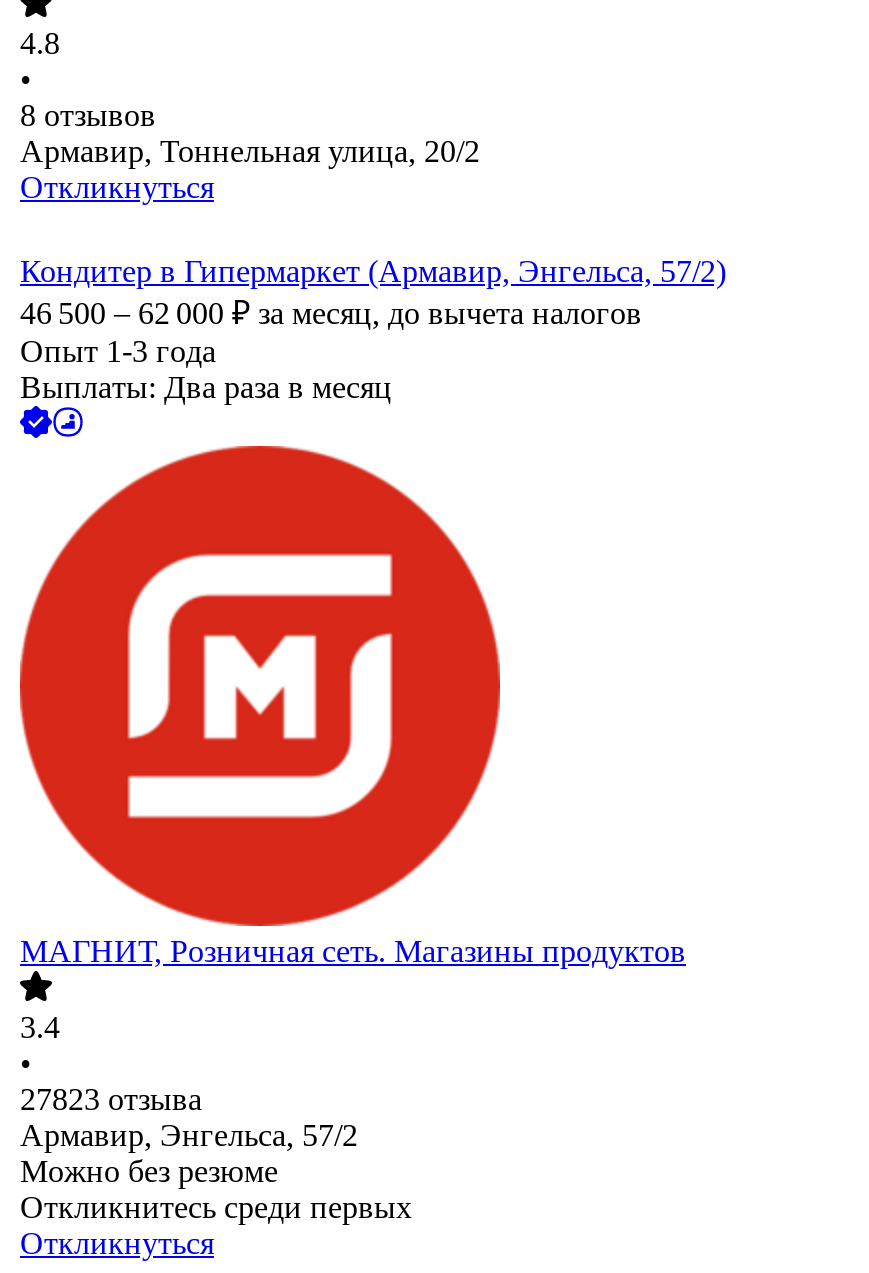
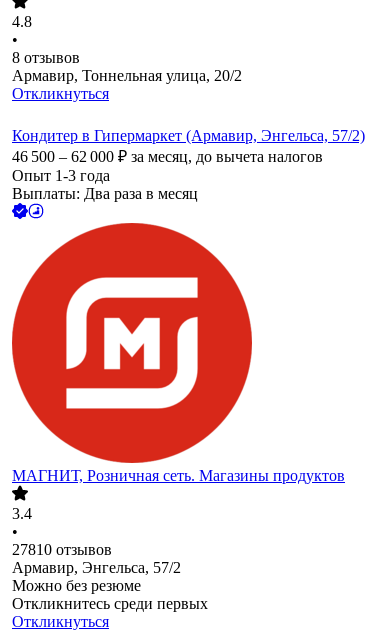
- 27823 отзыва
+ 27810 отзывов
